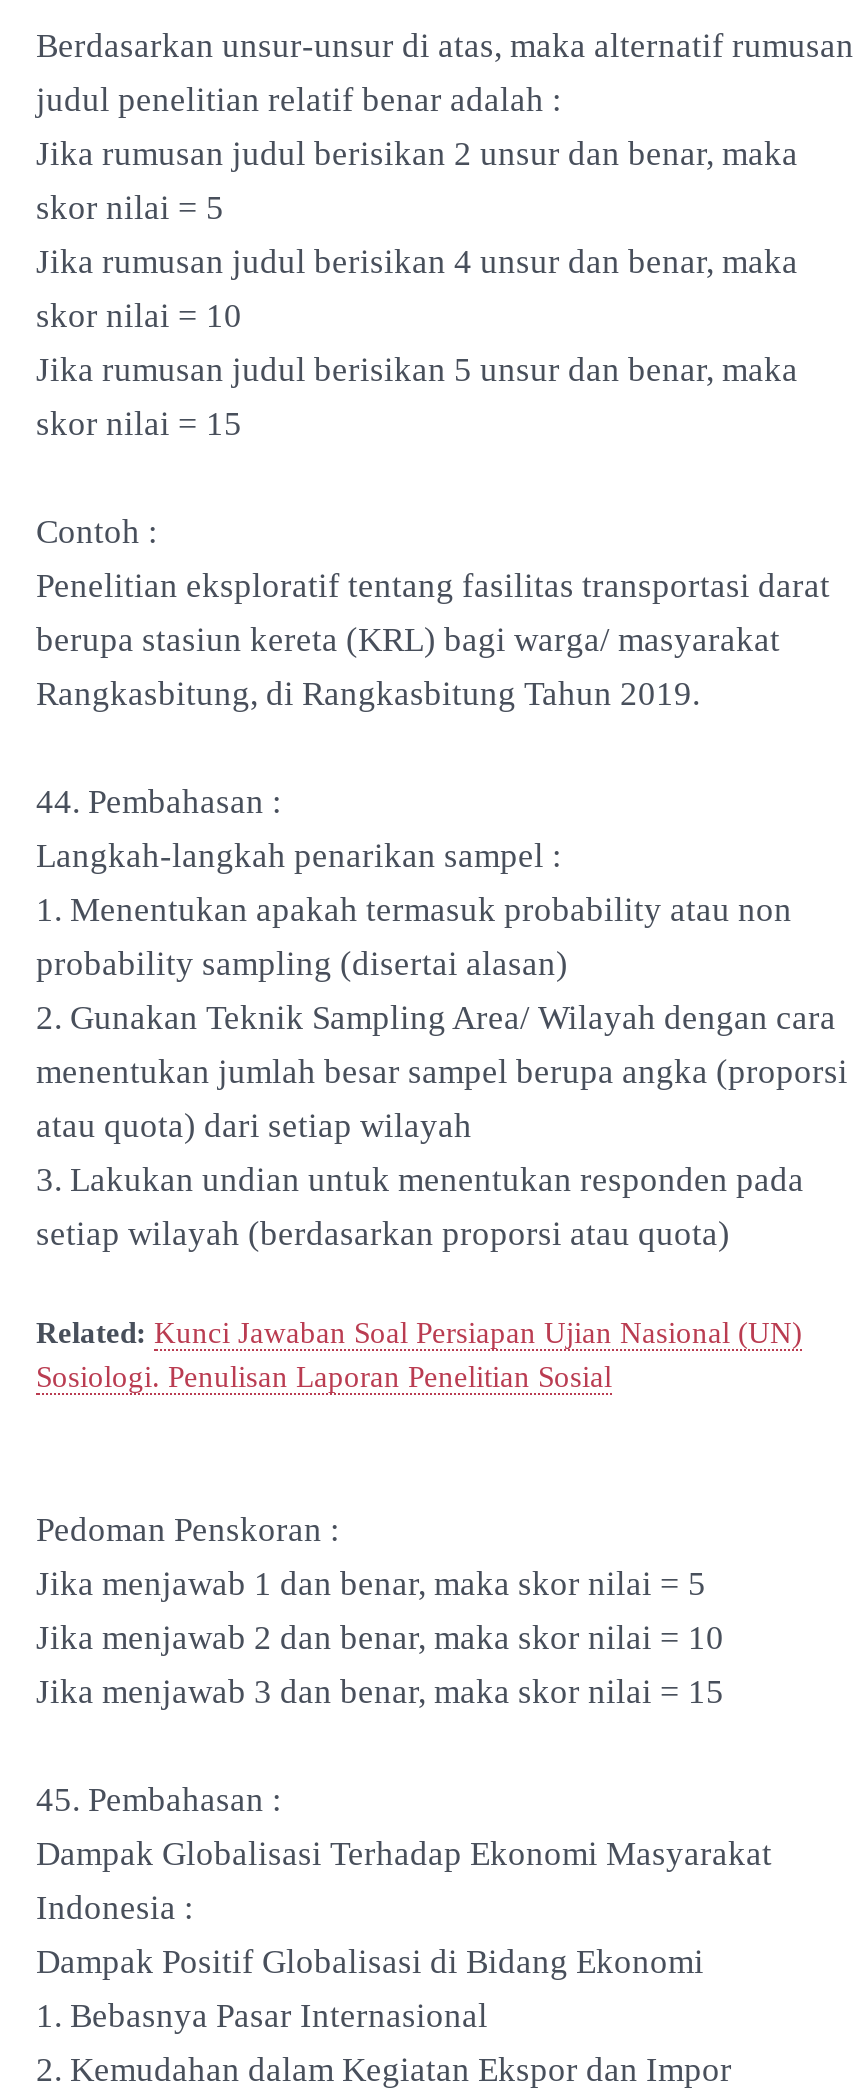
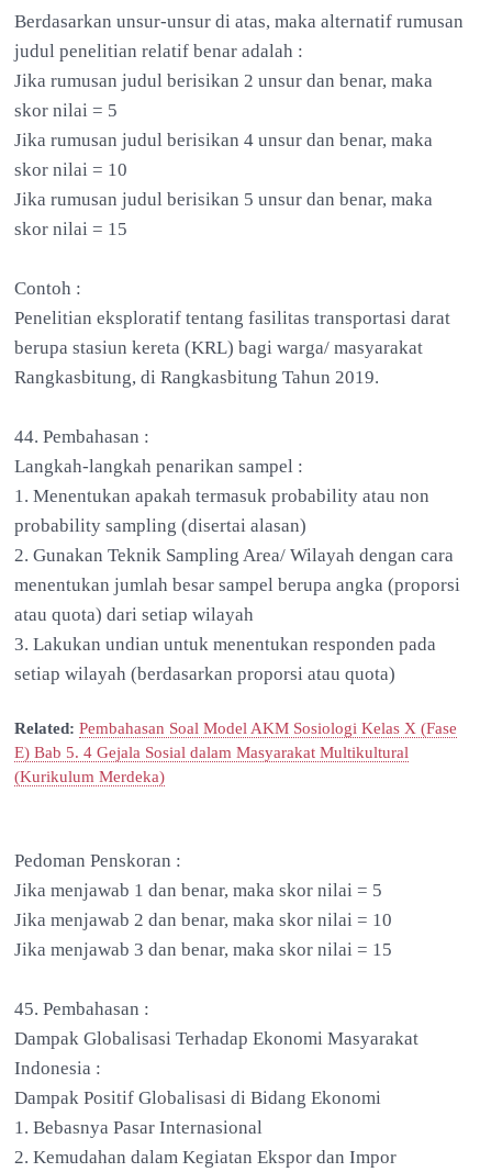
- Related: Kunci Jawaban Soal Persiapan Ujian Nasional (UN)
- Sosiologi. Penulisan Laporan Penelitian Sosial
+ Related: Pembahasan Soal Model AKM Sosiologi Kelas X (Fase
+ E) Bab 5. 4 Gejala Sosial dalam Masyarakat Multikultural
+ (Kurikulum Merdeka)
